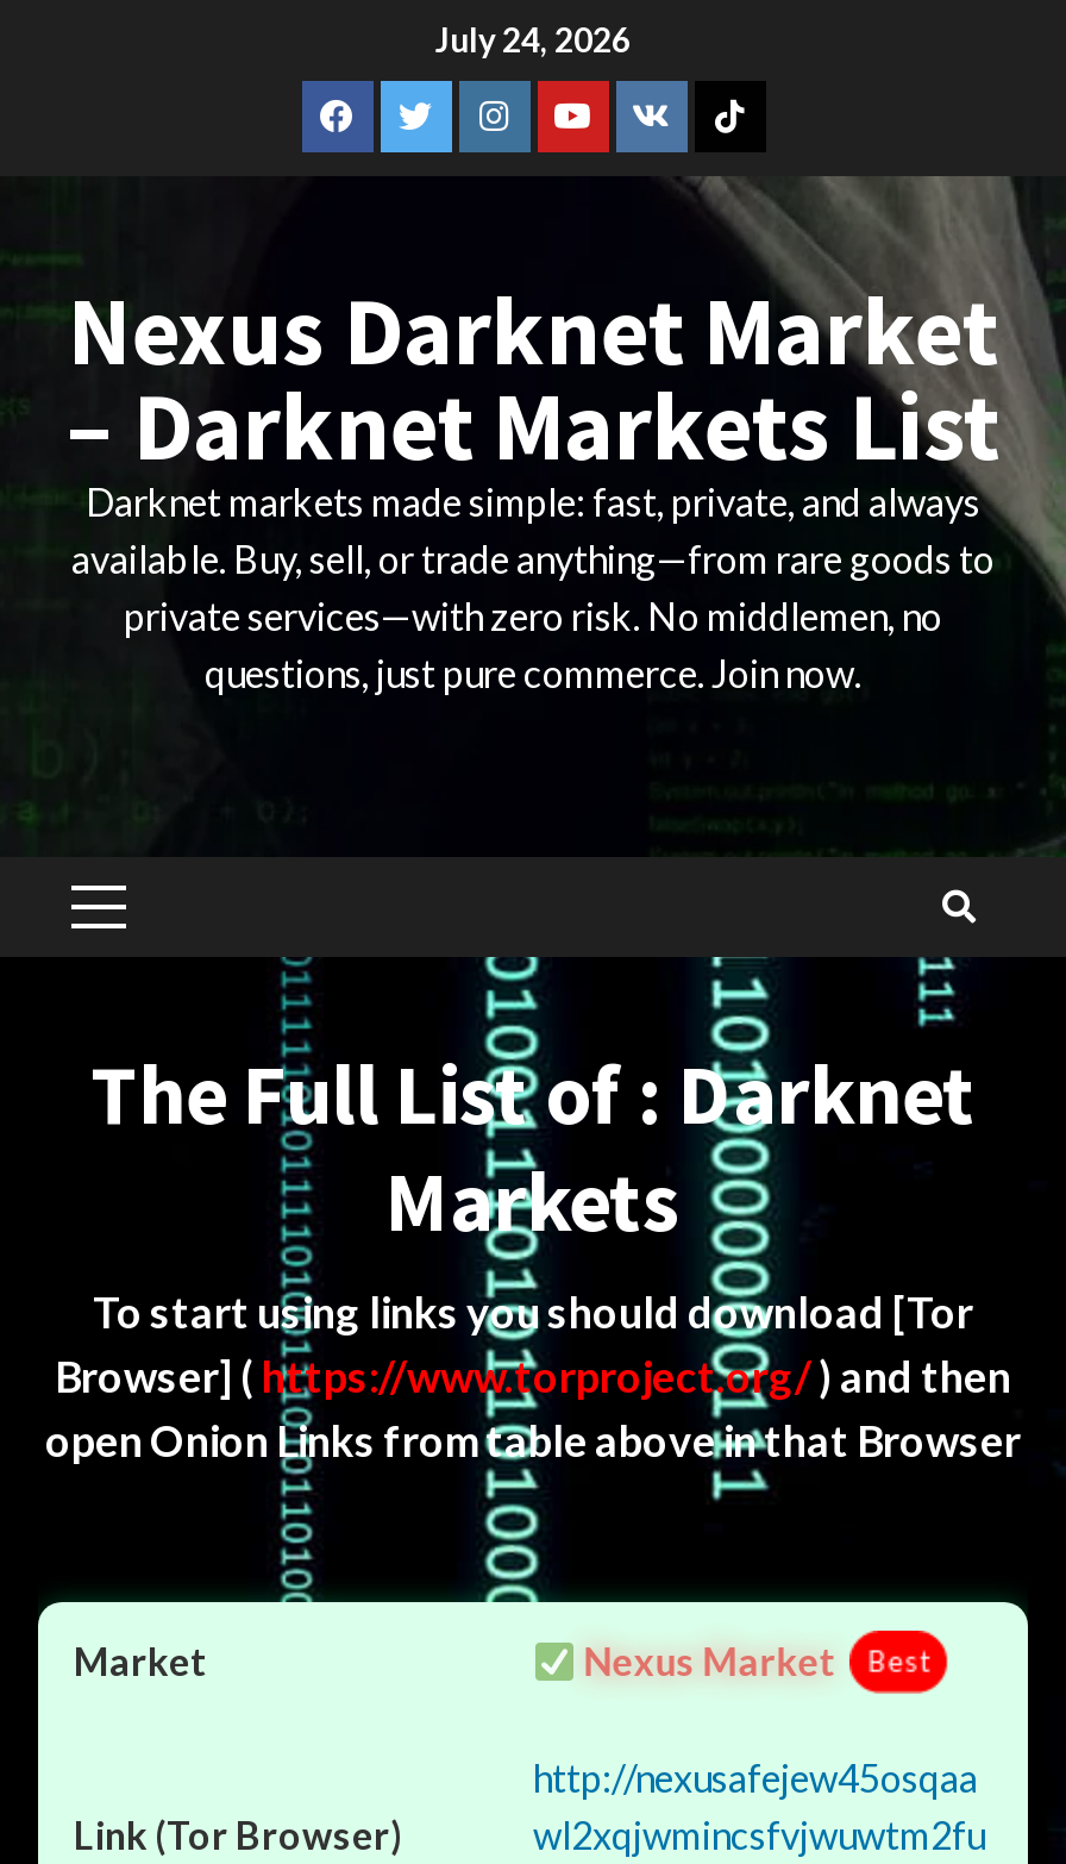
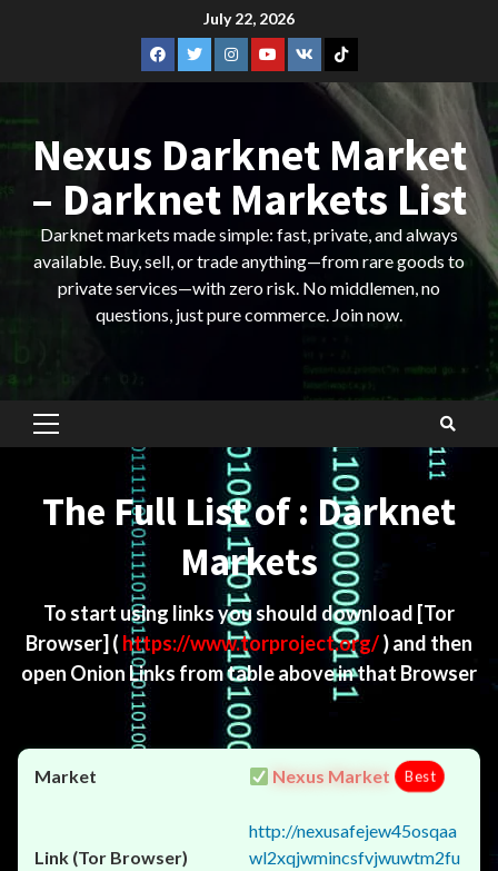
- July 24, 2026
+ July 22, 2026
